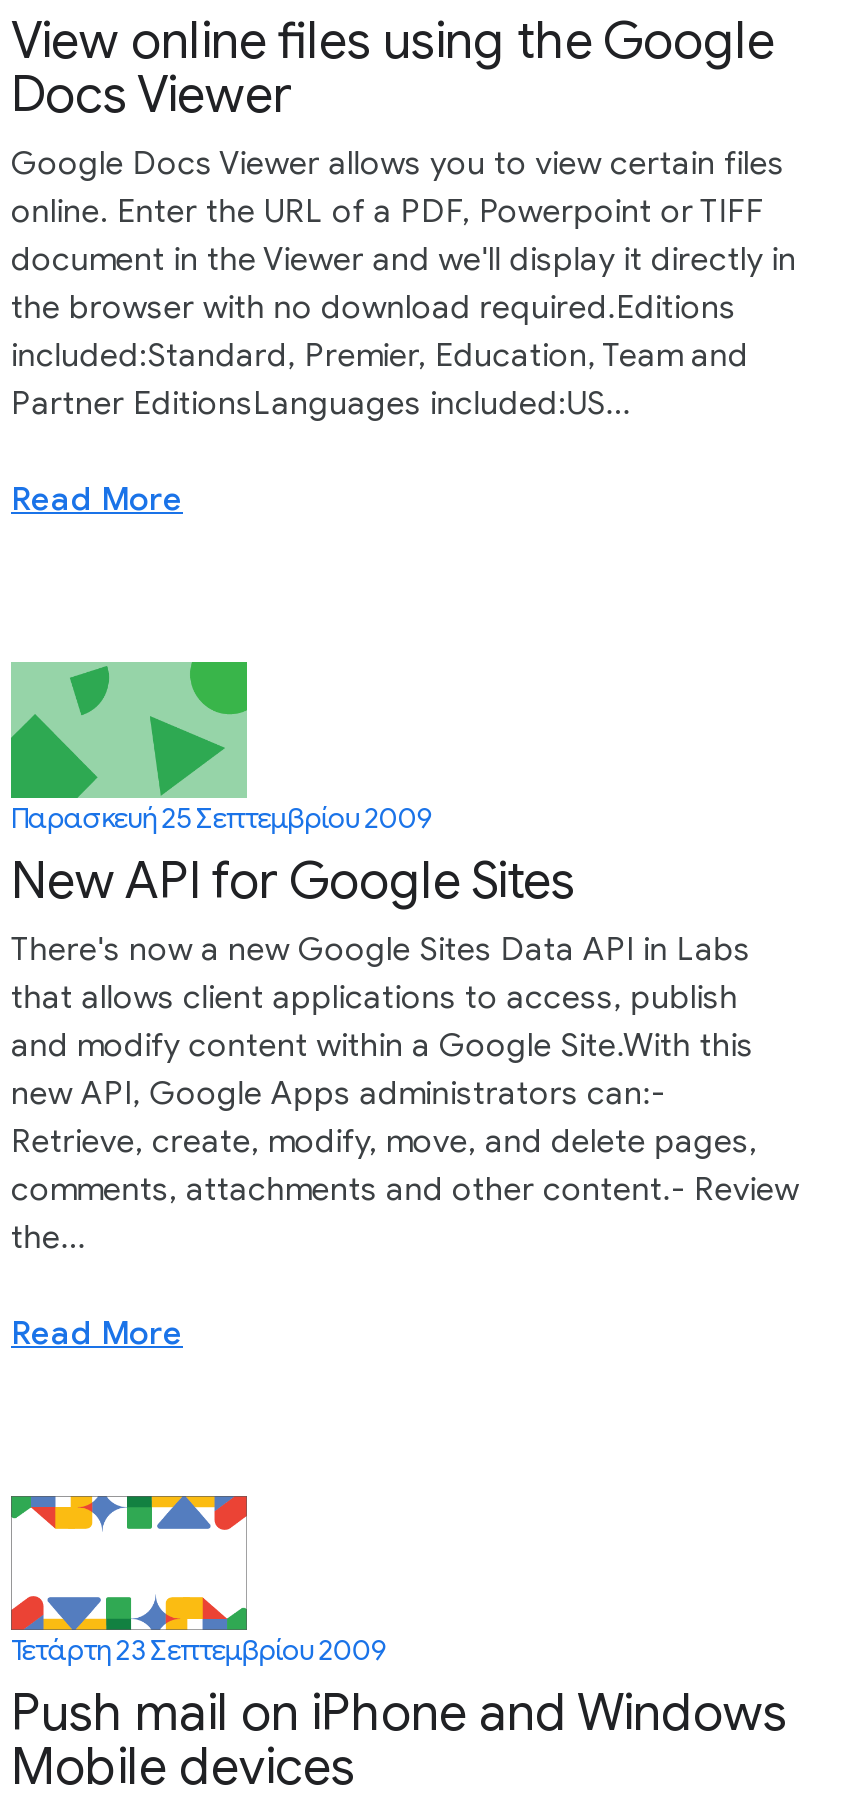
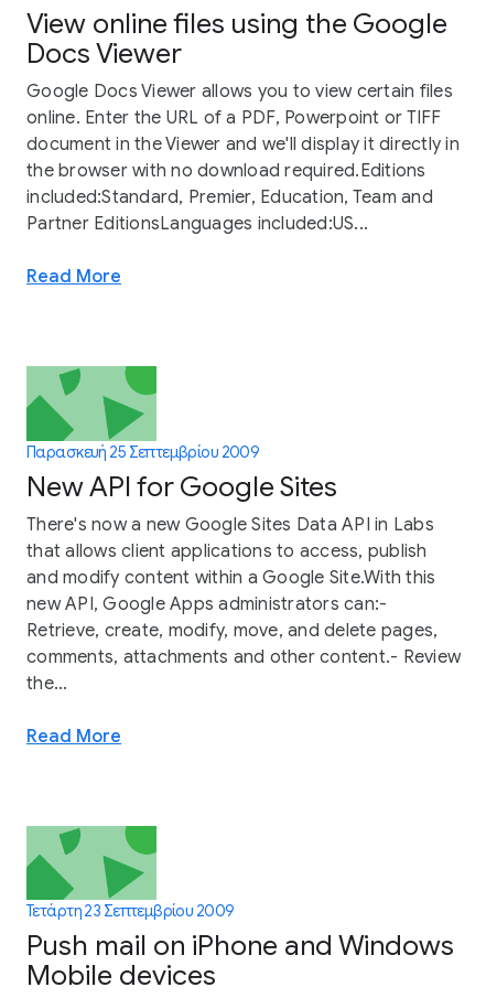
- [image]
+ [image]
